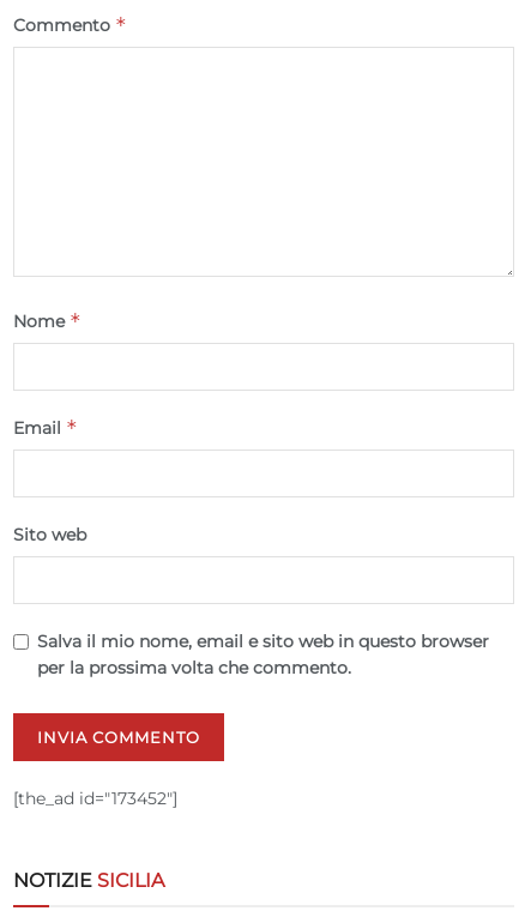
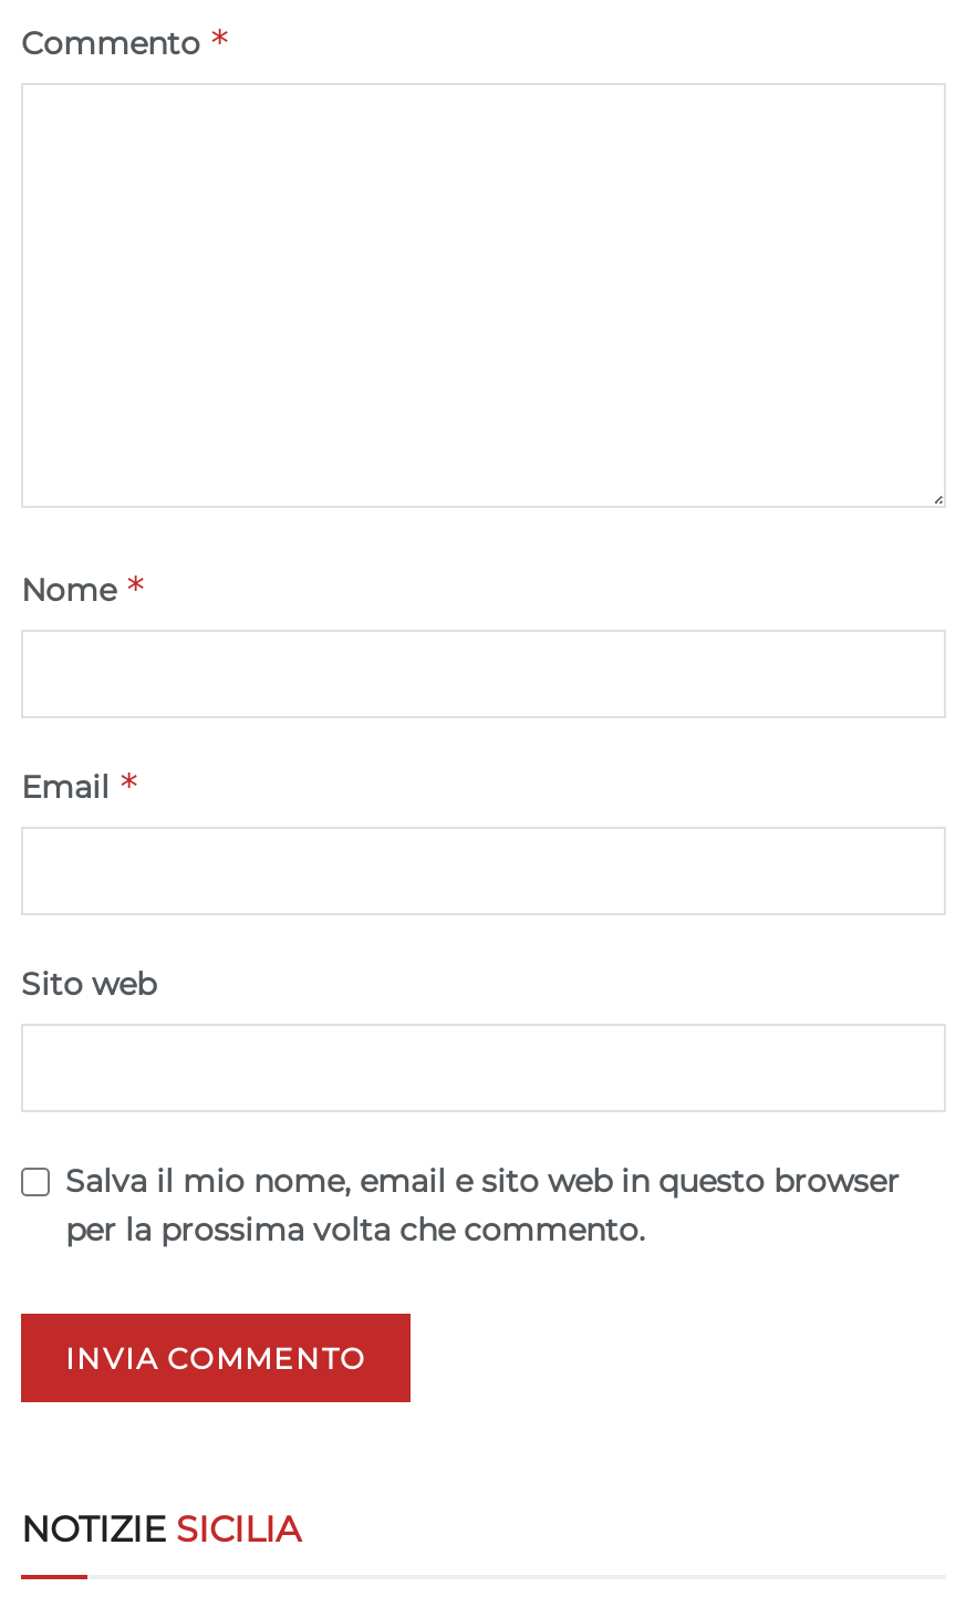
- [the_ad id="173452"]
